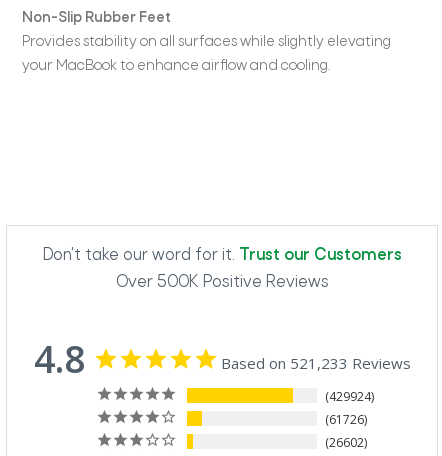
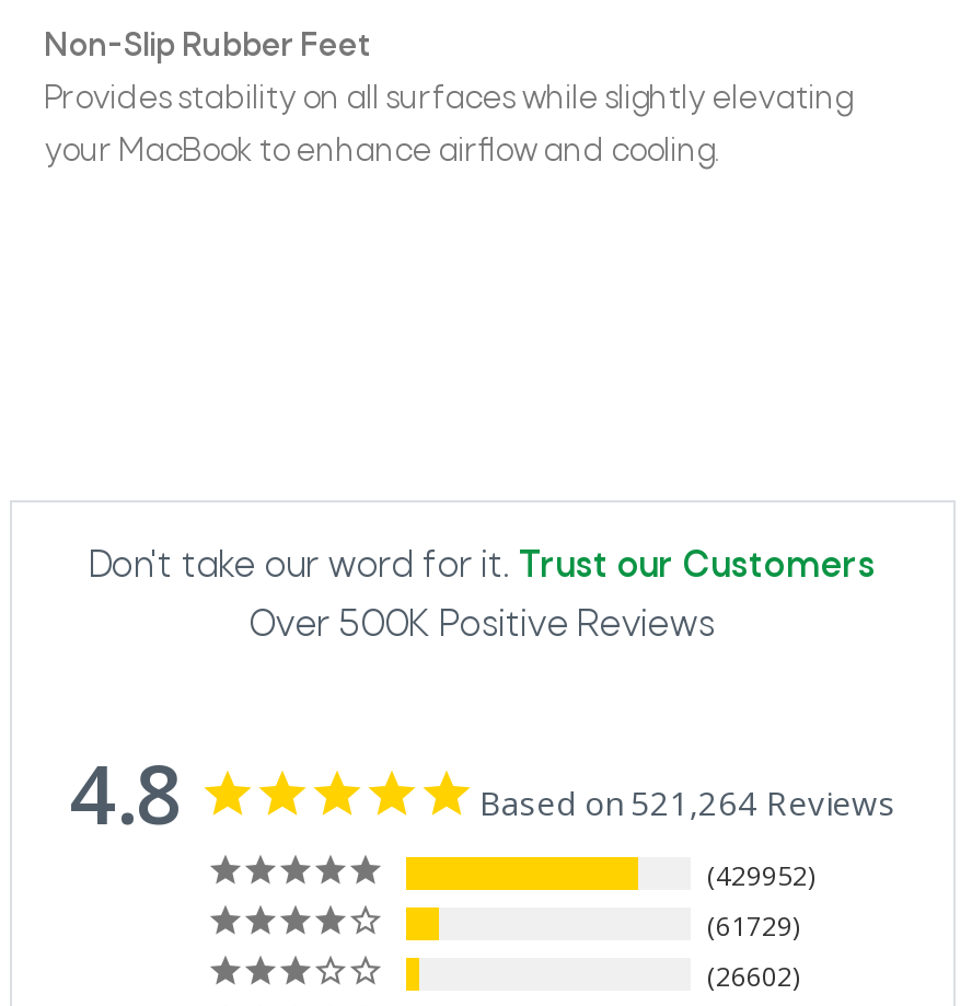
- Based on 521,233 Reviews
+ Based on 521,264 Reviews

- 429924
+ 429952

- 61726
+ 61729
